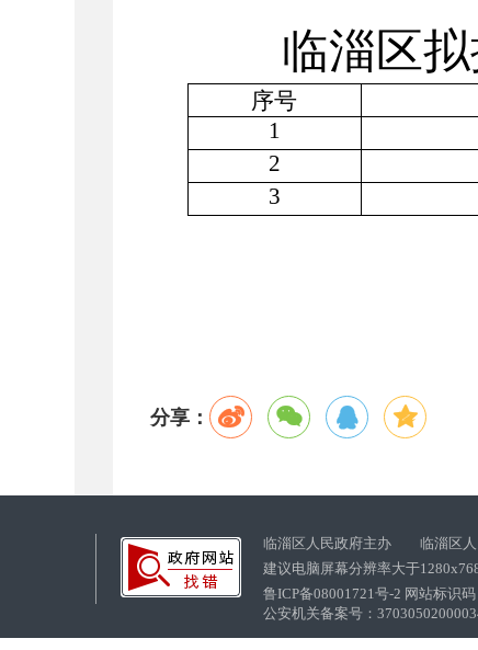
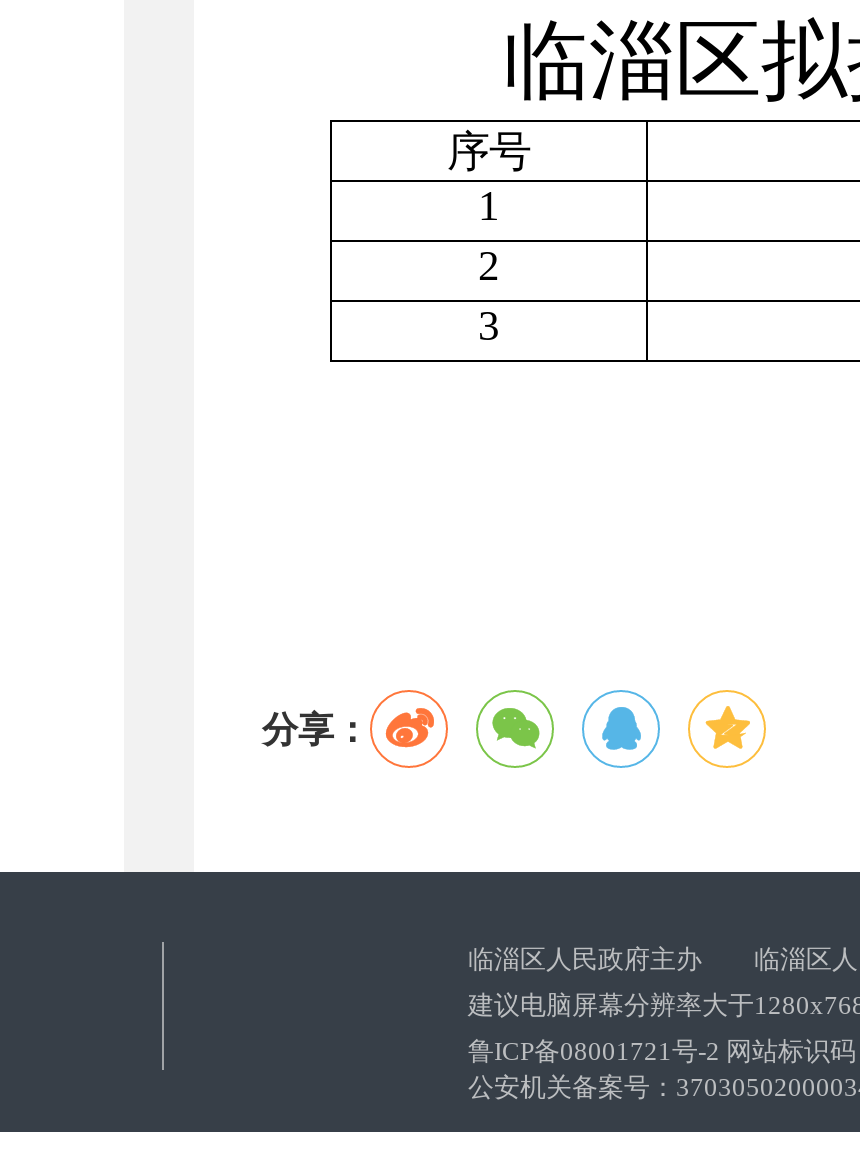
- [image]
